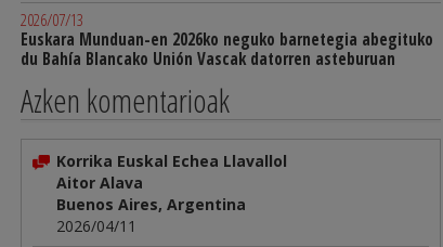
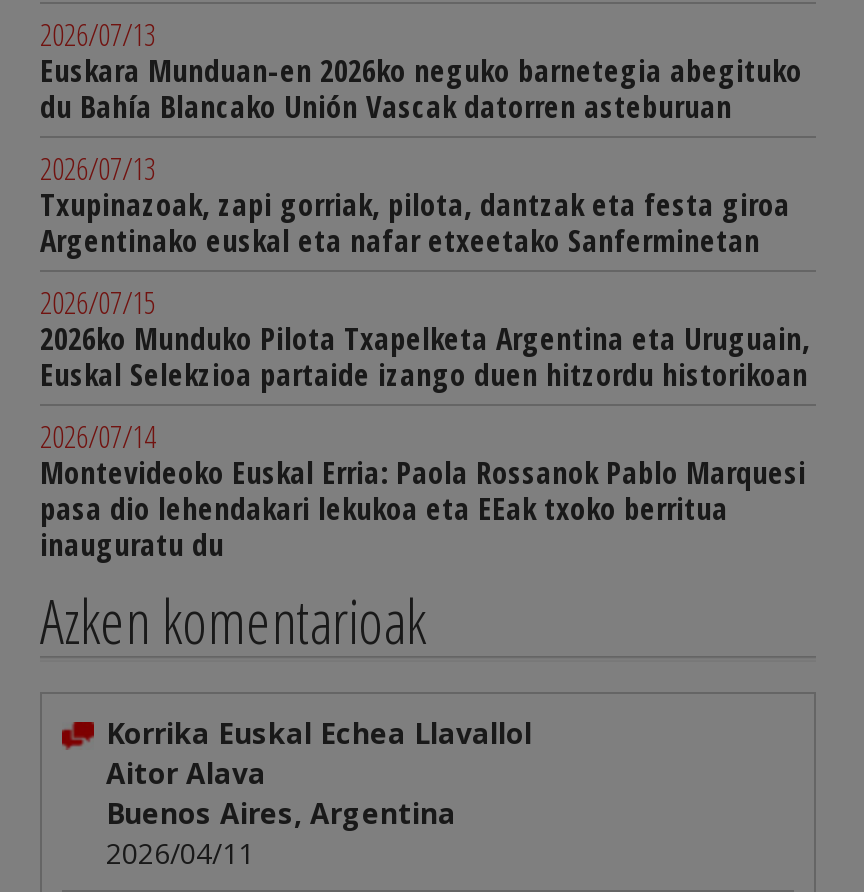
+ 2026/07/13
+ Txupinazoak, zapi gorriak, pilota, dantzak eta festa giroa
+ Argentinako euskal eta nafar etxeetako Sanferminetan
+ 2026/07/15
+ 2026ko Munduko Pilota Txapelketa Argentina eta Uruguain,
+ Euskal Selekzioa partaide izango duen hitzordu historikoan
+ 2026/07/14
+ Montevideoko Euskal Erria: Paola Rossanok Pablo Marquesi
+ pasa dio lehendakari lekukoa eta EEak txoko berritua
+ inauguratu du
